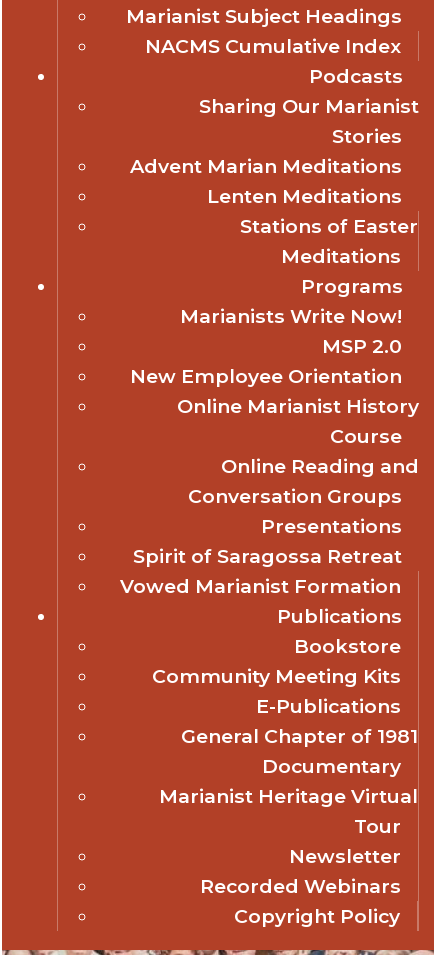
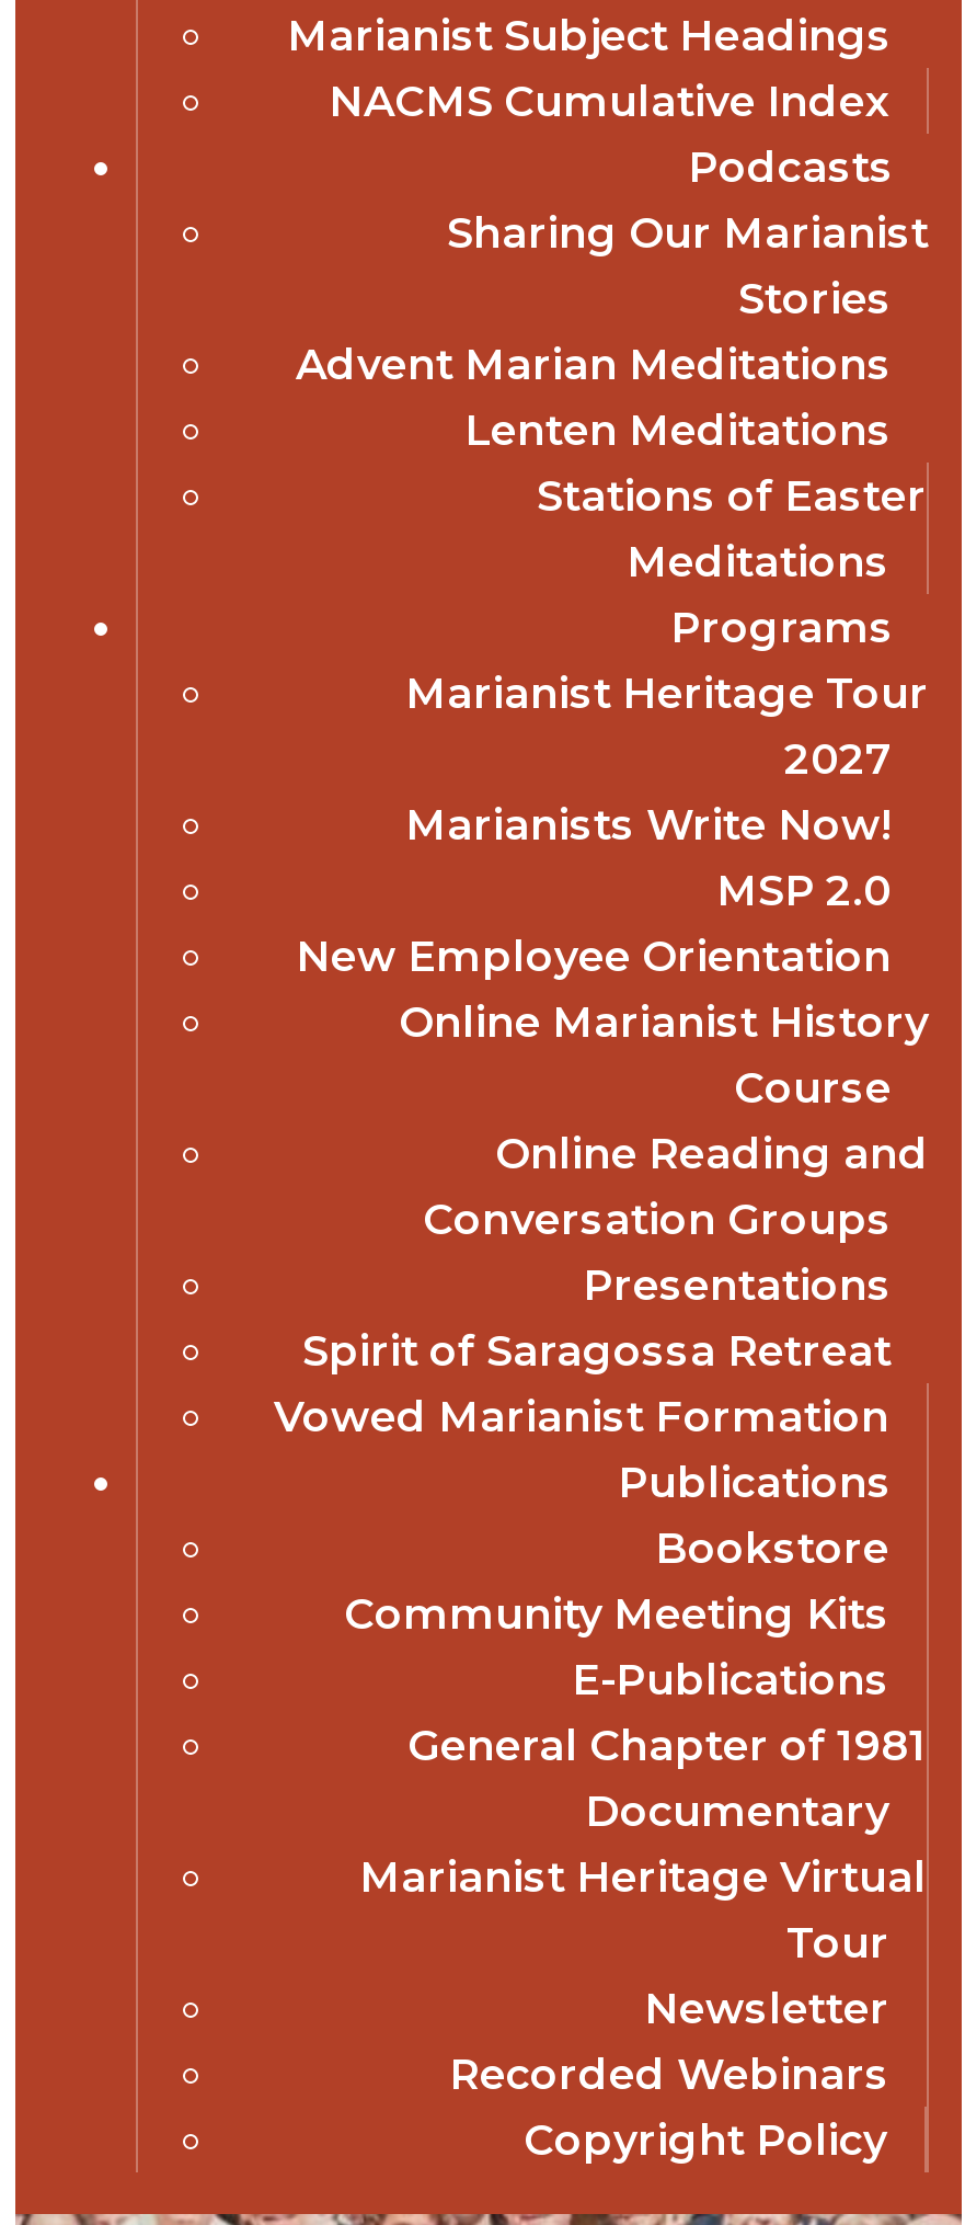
+ Marianist Heritage Tour
+ 2027
